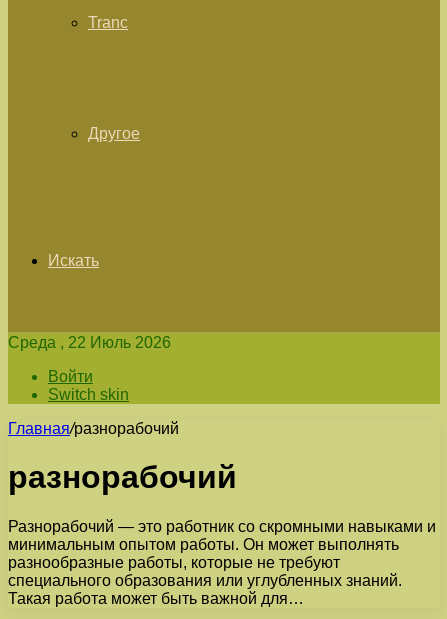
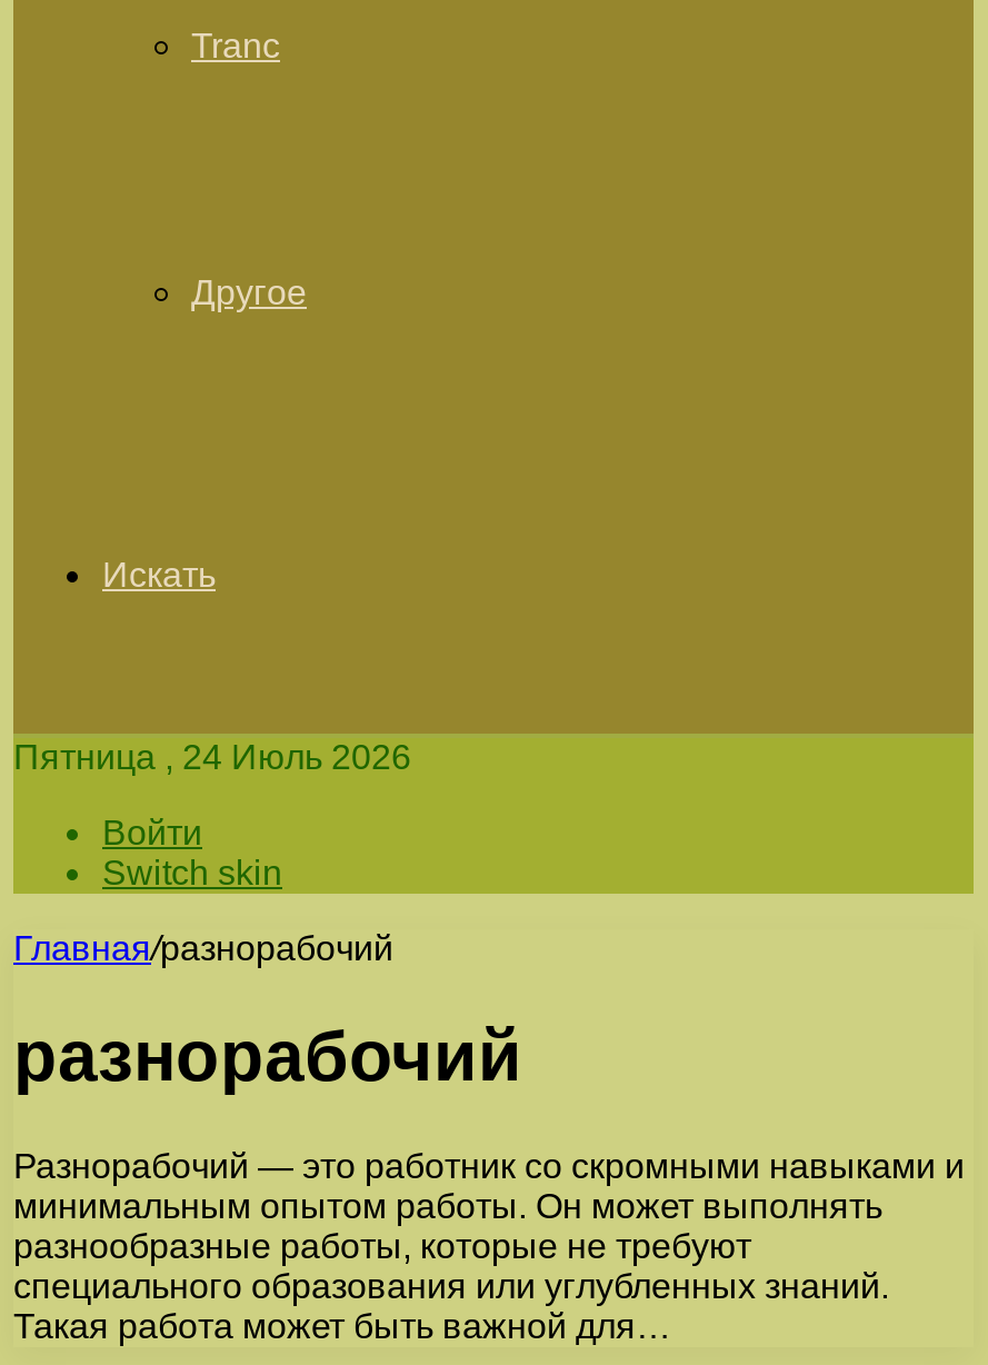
- Среда , 22 Июль 2026
+ Пятница , 24 Июль 2026
